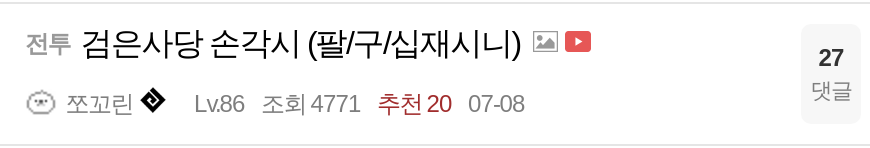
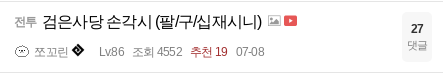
- Lv.86 조회 4771 추천 20 07-08
+ Lv.86 조회 4552 추천 19 07-08
